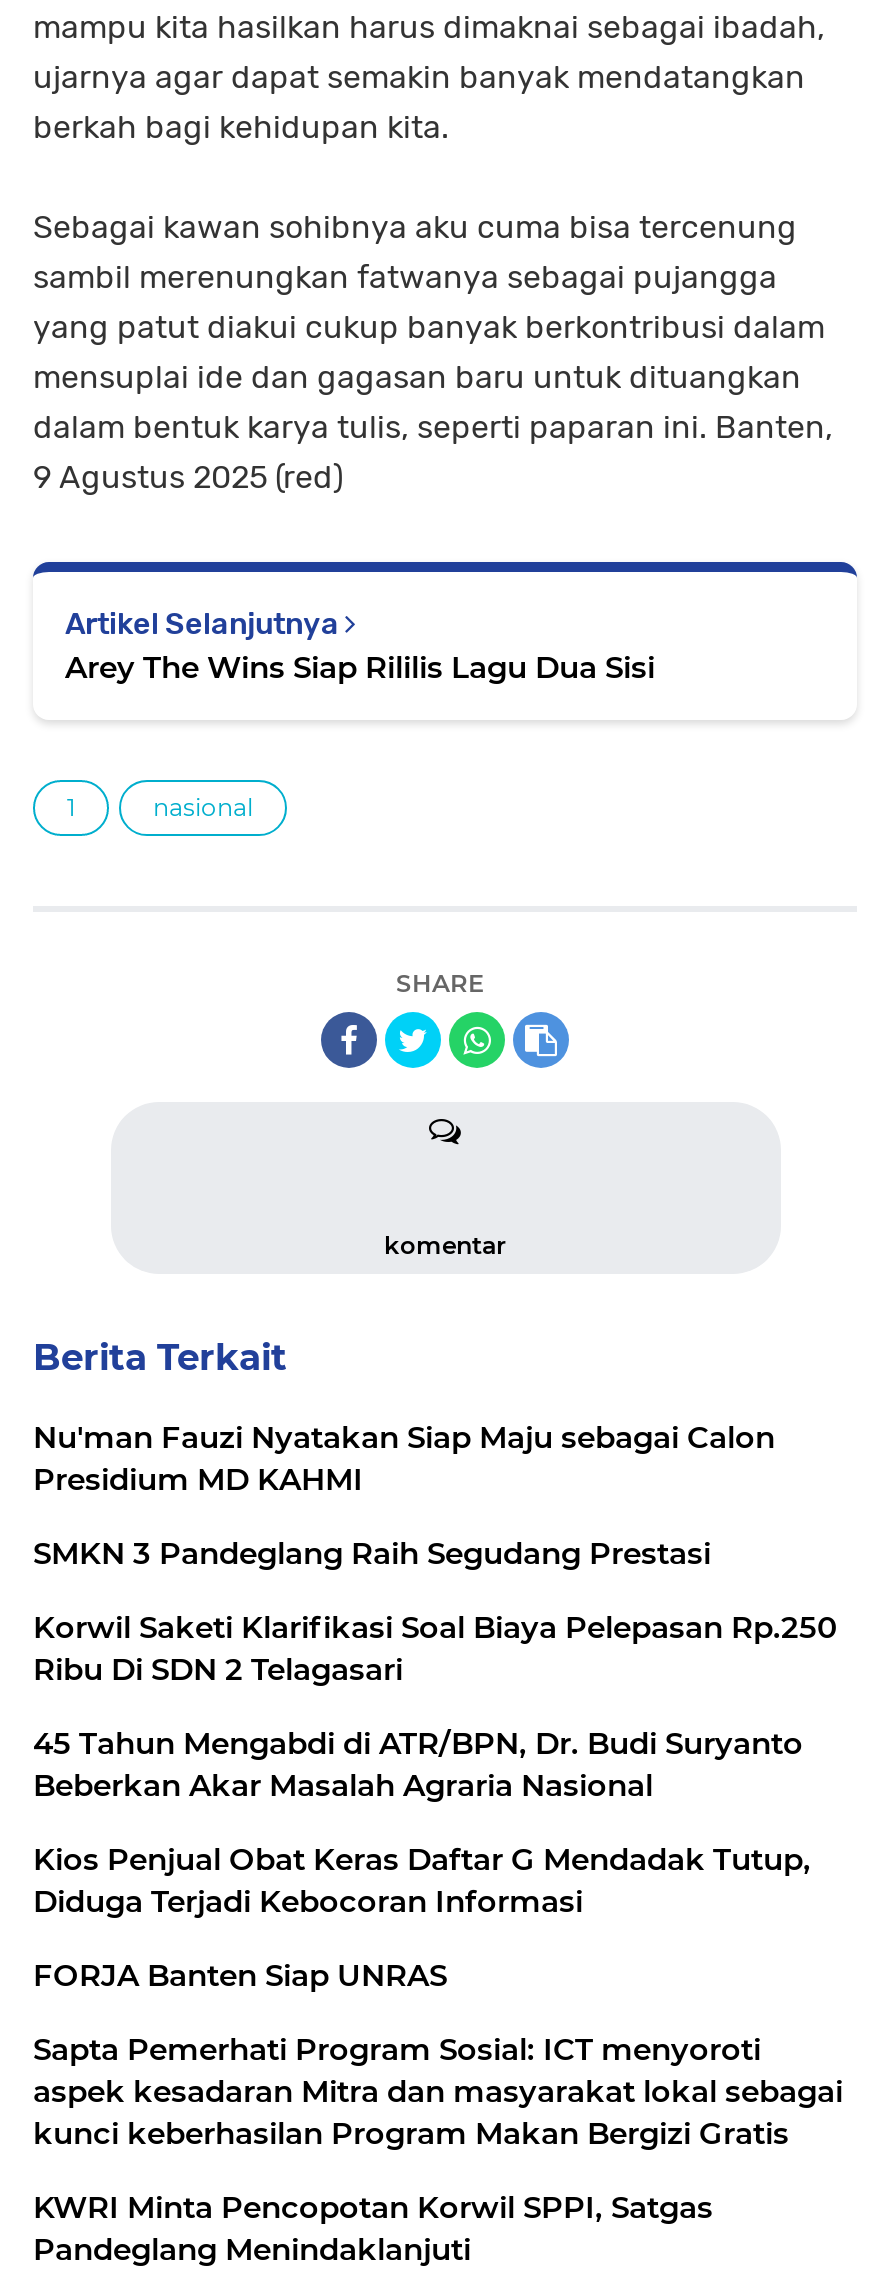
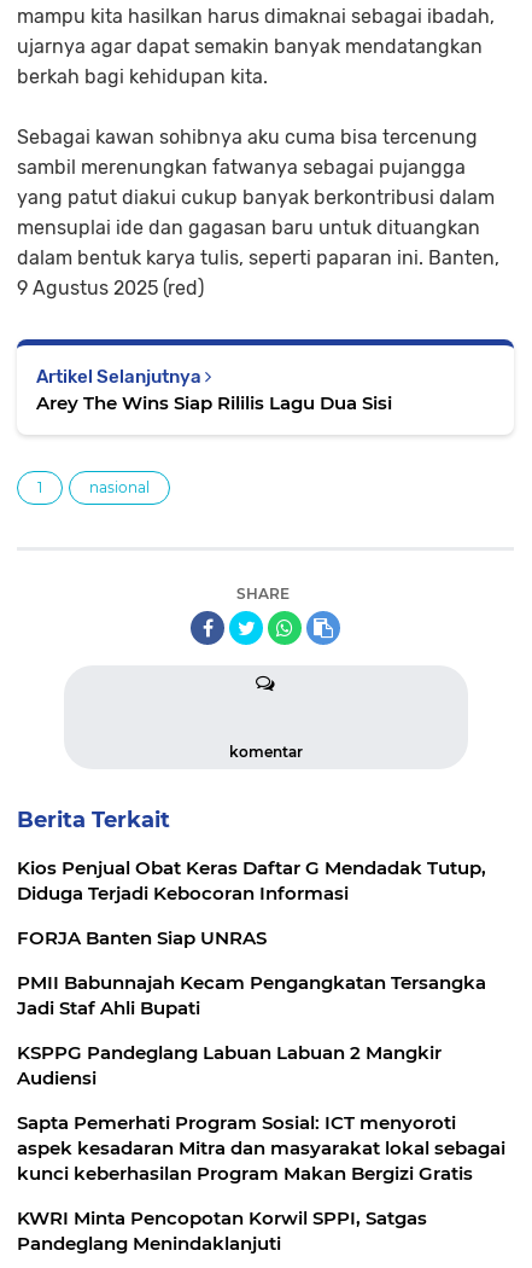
- Nu'man Fauzi Nyatakan Siap Maju sebagai Calon
- Presidium MD KAHMI
- SMKN 3 Pandeglang Raih Segudang Prestasi
- Korwil Saketi Klarifikasi Soal Biaya Pelepasan Rp.250
- Ribu Di SDN 2 Telagasari
- 45 Tahun Mengabdi di ATR/BPN, Dr. Budi Suryanto
- Beberkan Akar Masalah Agraria Nasional

moved up: Kios Penjual Obat Keras Daftar G Mendadak Tutup, | Diduga Terjadi Kebocoran Informasi | FORJA Banten Siap UNRAS

+ PMII Babunnajah Kecam Pengangkatan Tersangka
+ Jadi Staf Ahli Bupati
+ KSPPG Pandeglang Labuan Labuan 2 Mangkir
+ Audiensi
